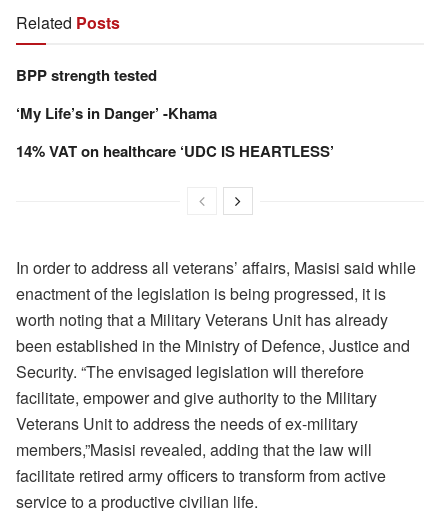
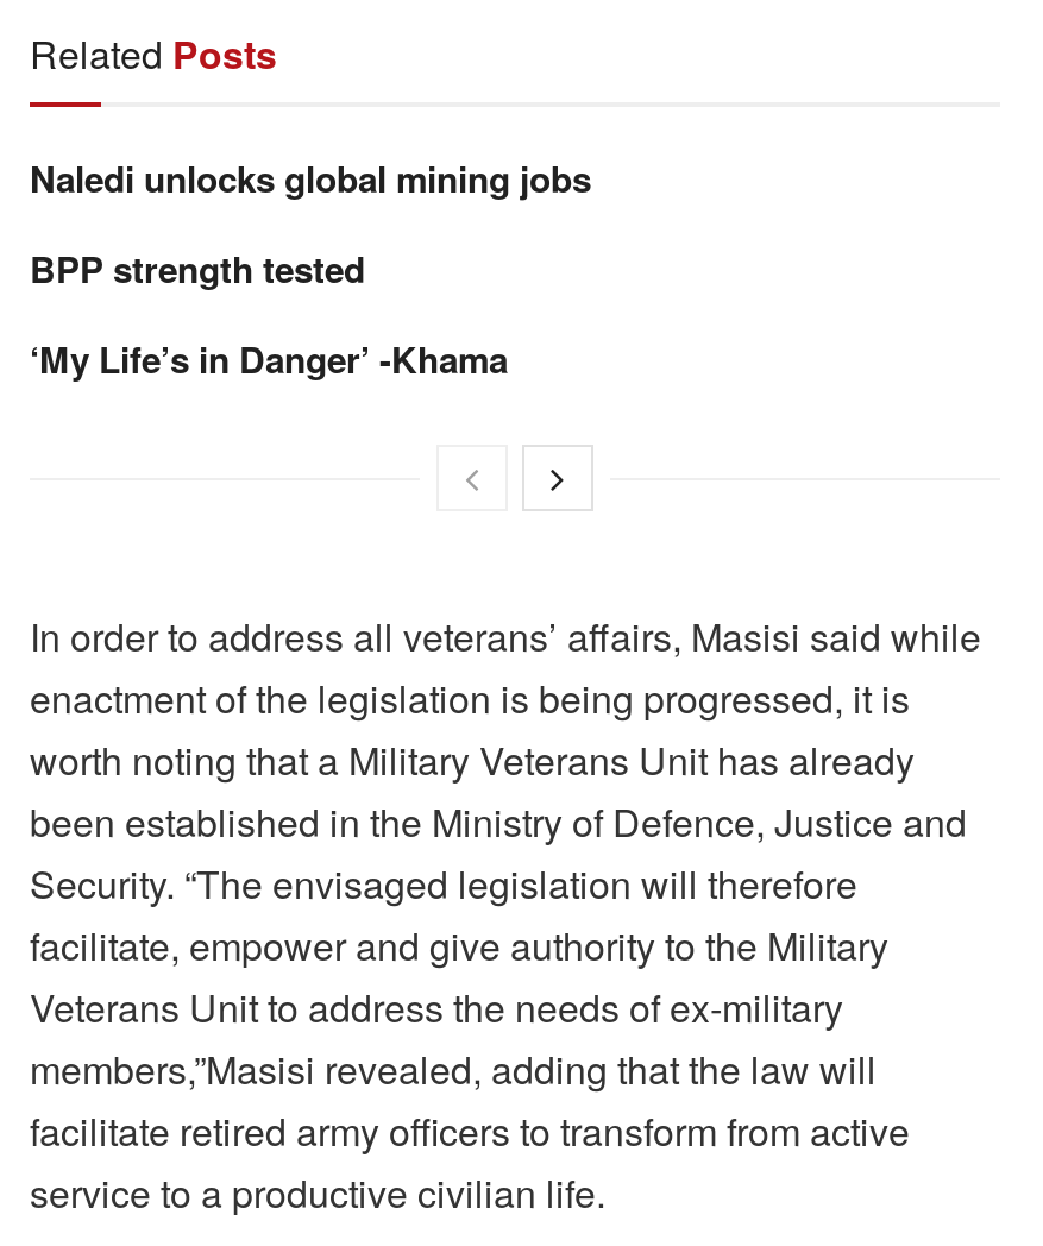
+ Naledi unlocks global mining jobs

moved down: BPP strength tested | ‘My Life’s in Danger’ -Khama

- 14% VAT on healthcare ‘UDC IS HEARTLESS’
